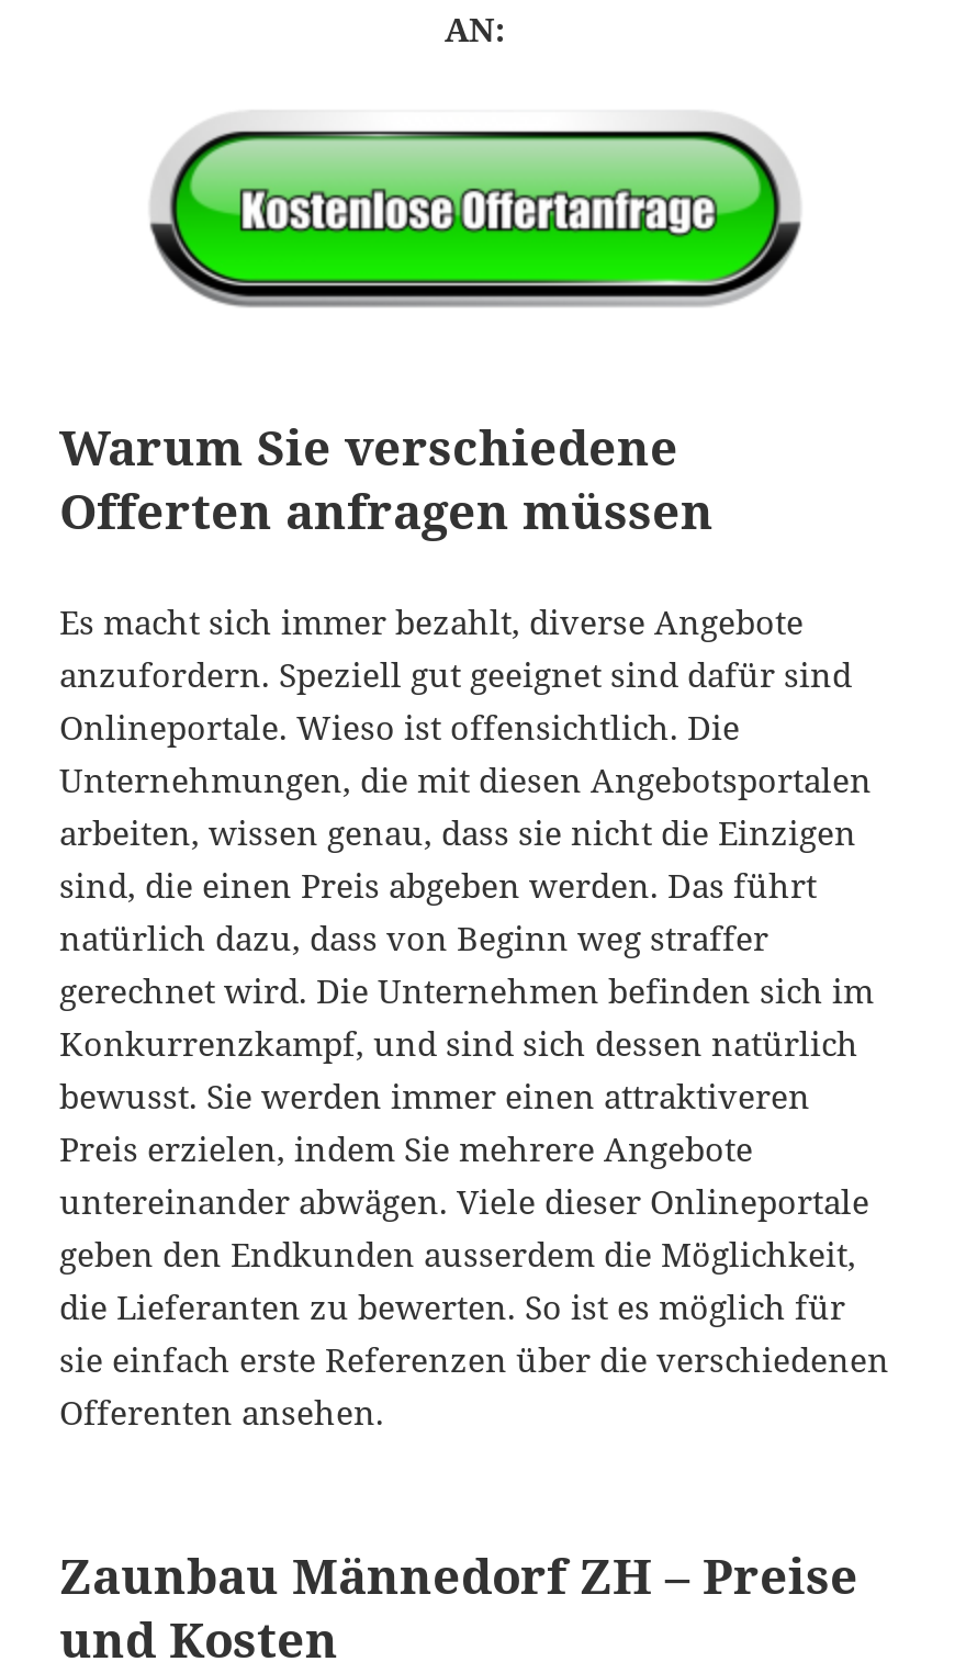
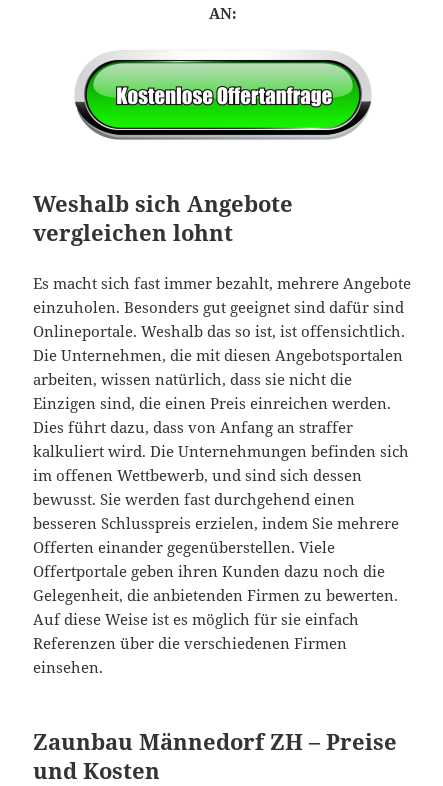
- Warum Sie verschiedene
- Offerten anfragen müssen
+ Weshalb sich Angebote
+ vergleichen lohnt

- Es macht sich immer bezahlt, diverse Angebote
- anzufordern. Speziell gut geeignet sind dafür sind
- Onlineportale. Wieso ist offensichtlich. Die
- Unternehmungen, die mit diesen Angebotsportalen
- arbeiten, wissen genau, dass sie nicht die Einzigen
- sind, die einen Preis abgeben werden. Das führt
- natürlich dazu, dass von Beginn weg straffer
- gerechnet wird. Die Unternehmen befinden sich im
- Konkurrenzkampf, und sind sich dessen natürlich
- bewusst. Sie werden immer einen attraktiveren
- Preis erzielen, indem Sie mehrere Angebote
- untereinander abwägen. Viele dieser Onlineportale
- geben den Endkunden ausserdem die Möglichkeit,
- die Lieferanten zu bewerten. So ist es möglich für
- sie einfach erste Referenzen über die verschiedenen
- Offerenten ansehen.
+ Es macht sich fast immer bezahlt, mehrere Angebote
+ einzuholen. Besonders gut geeignet sind dafür sind
+ Onlineportale. Weshalb das so ist, ist offensichtlich.
+ Die Unternehmen, die mit diesen Angebotsportalen
+ arbeiten, wissen natürlich, dass sie nicht die
+ Einzigen sind, die einen Preis einreichen werden.
+ Dies führt dazu, dass von Anfang an straffer
+ kalkuliert wird. Die Unternehmungen befinden sich
+ im offenen Wettbewerb, und sind sich dessen
+ bewusst. Sie werden fast durchgehend einen
+ besseren Schlusspreis erzielen, indem Sie mehrere
+ Offerten einander gegenüberstellen. Viele
+ Offertportale geben ihren Kunden dazu noch die
+ Gelegenheit, die anbietenden Firmen zu bewerten.
+ Auf diese Weise ist es möglich für sie einfach
+ Referenzen über die verschiedenen Firmen
+ einsehen.
